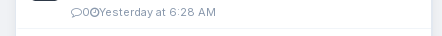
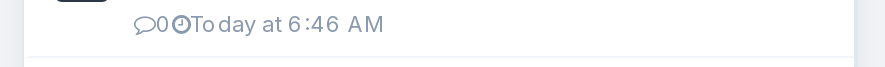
- Yesterday at 6:28 AM
+ Today at 6:46 AM
